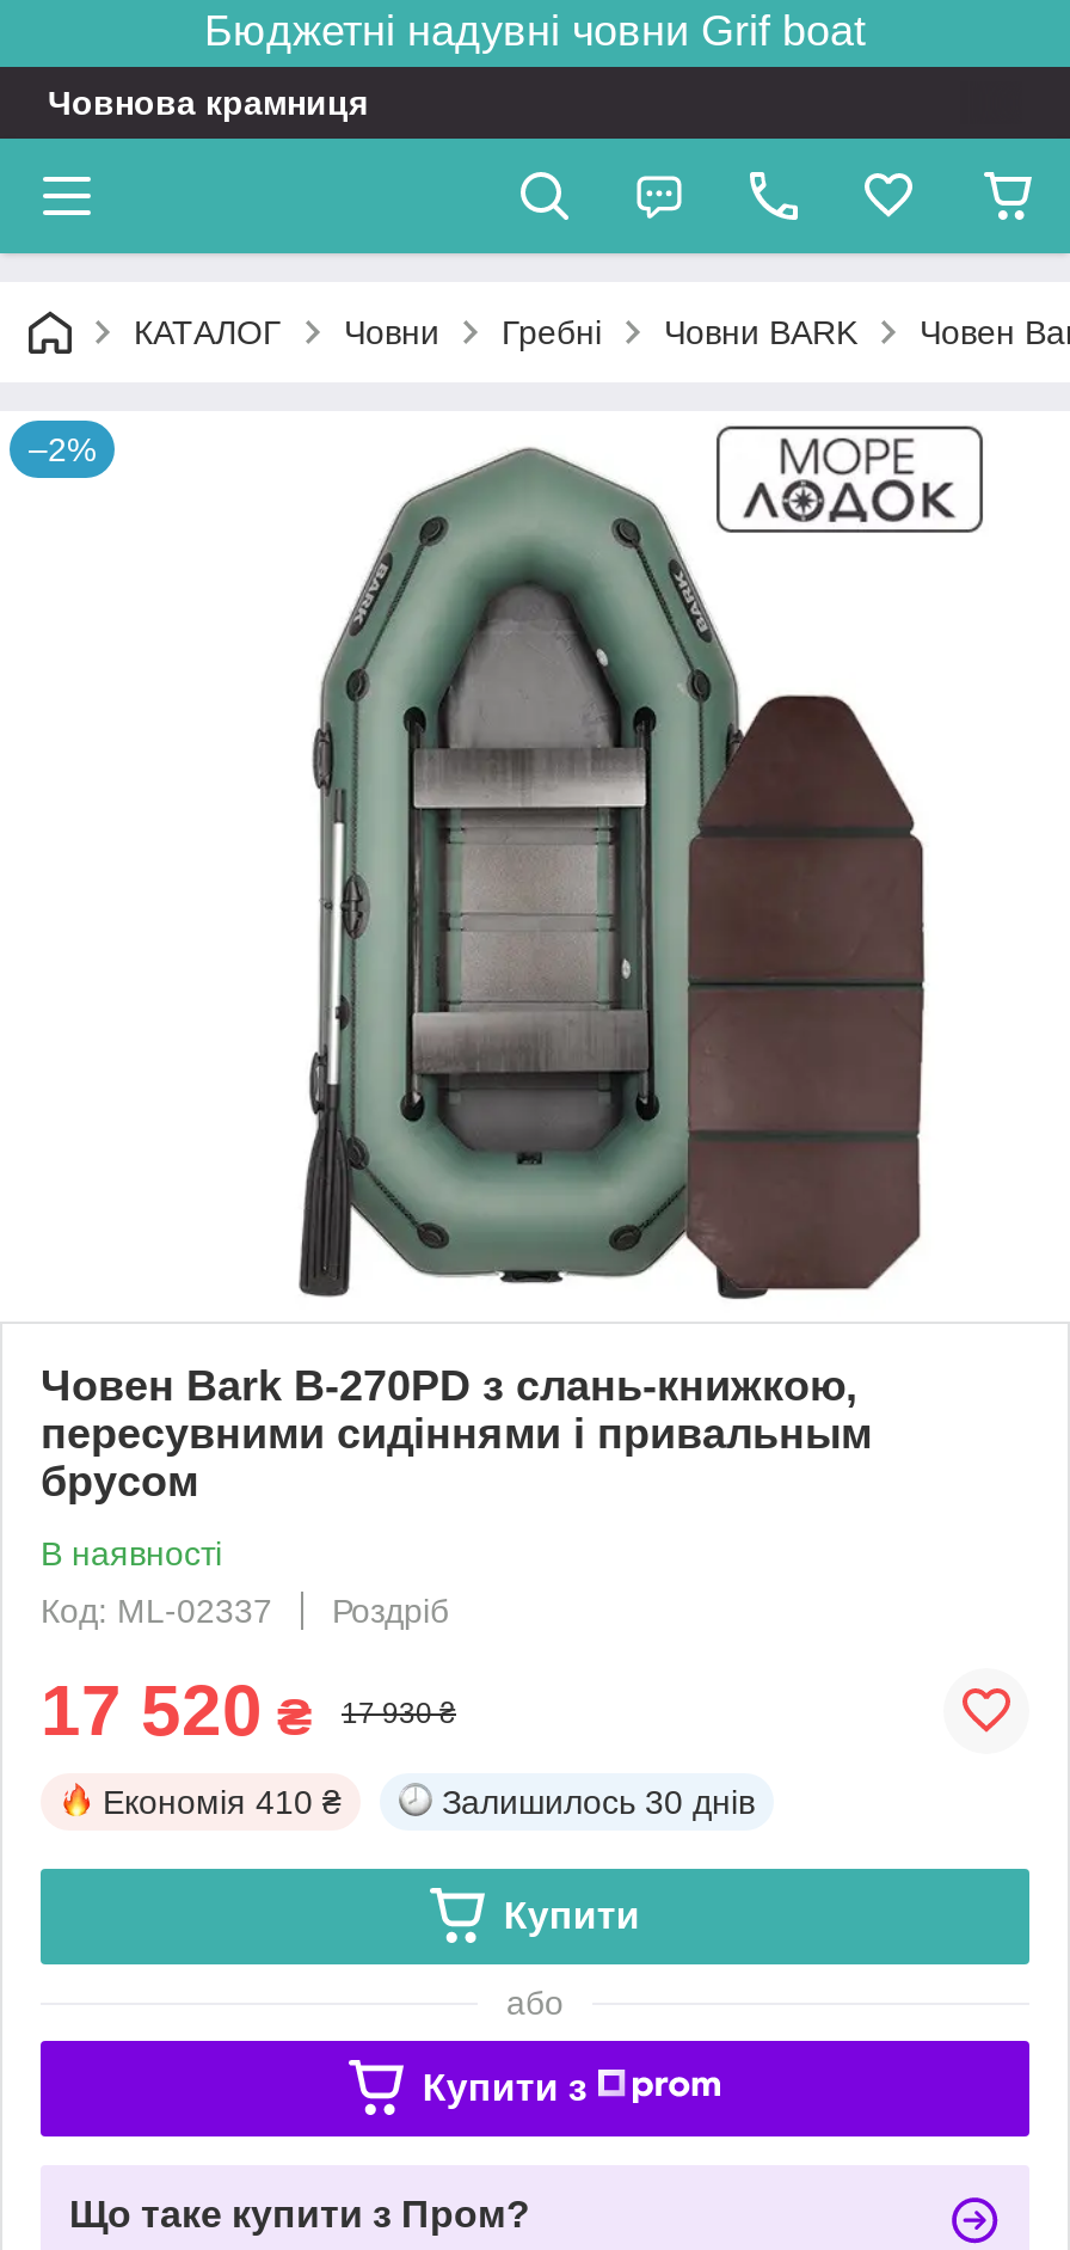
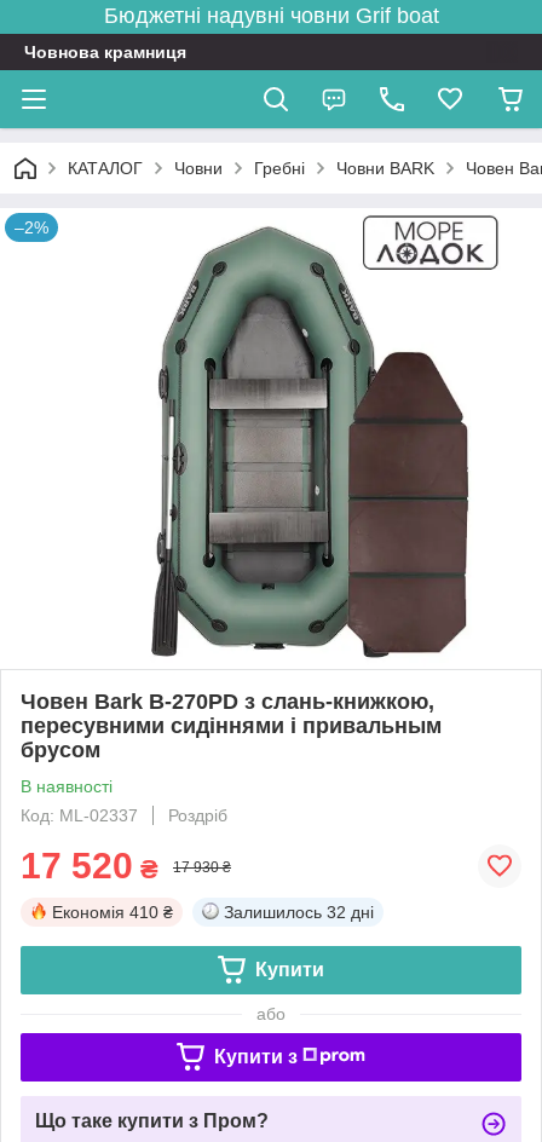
- Залишилось 30 днів
+ Залишилось 32 дні
